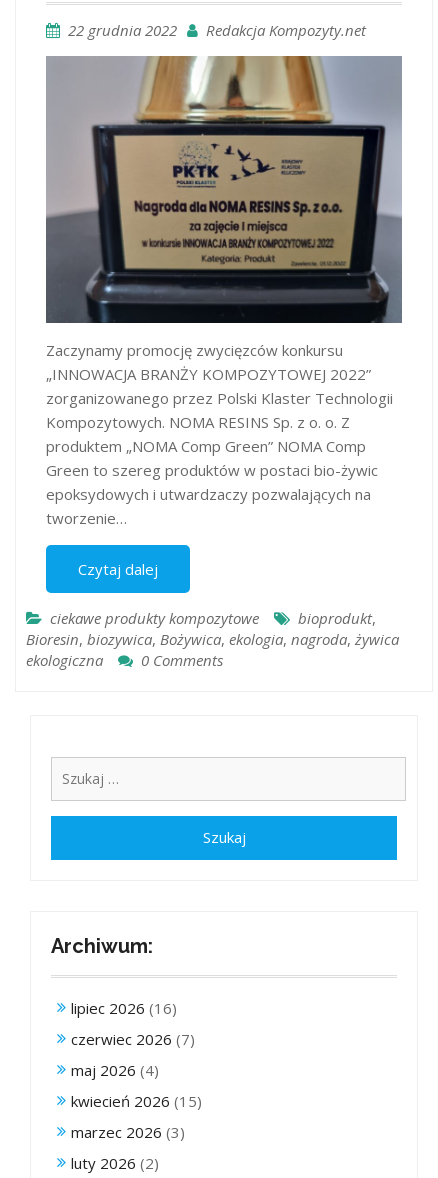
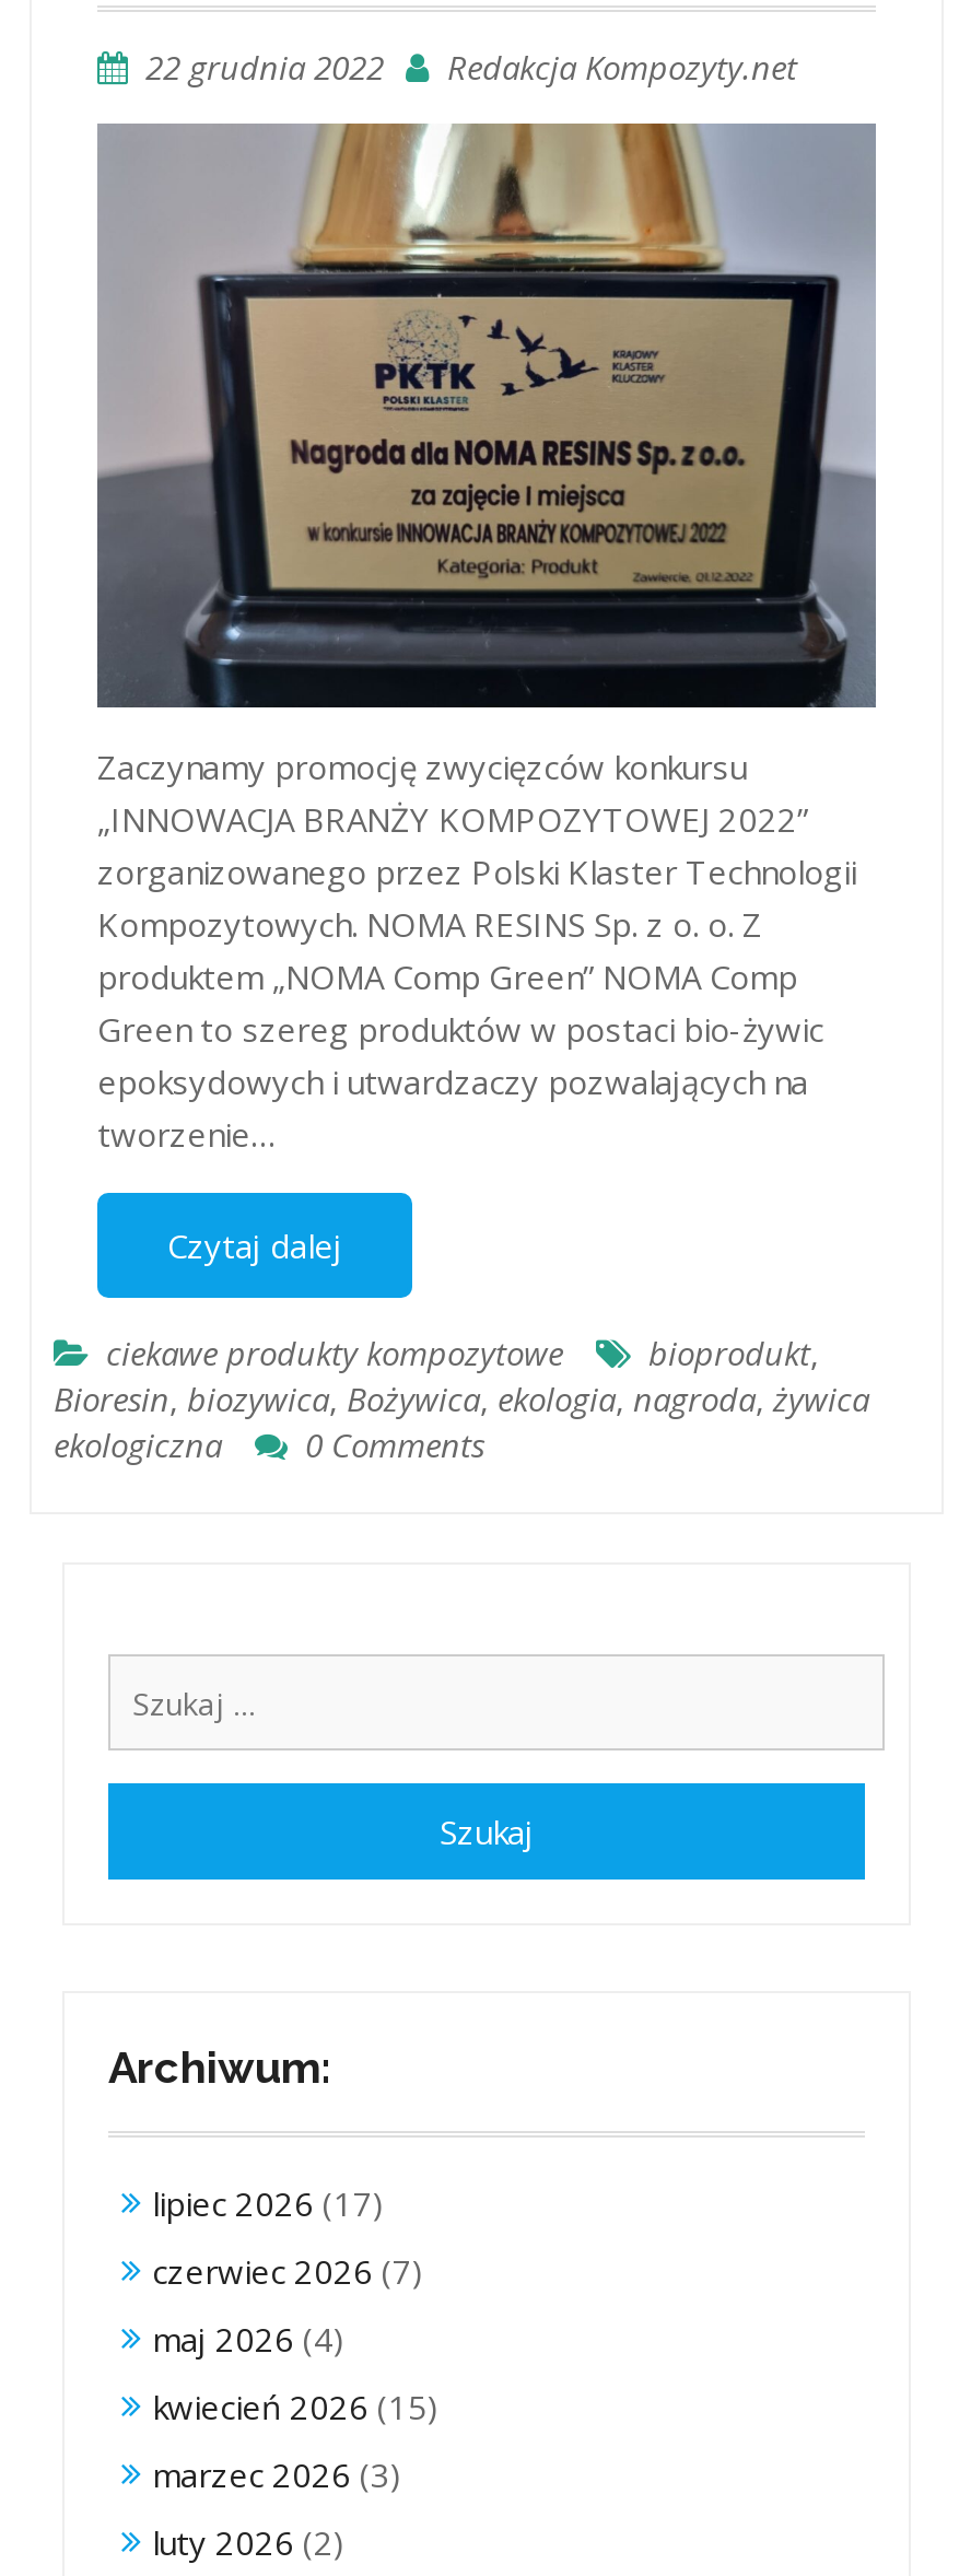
- lipiec 2026 (16)
+ lipiec 2026 (17)
